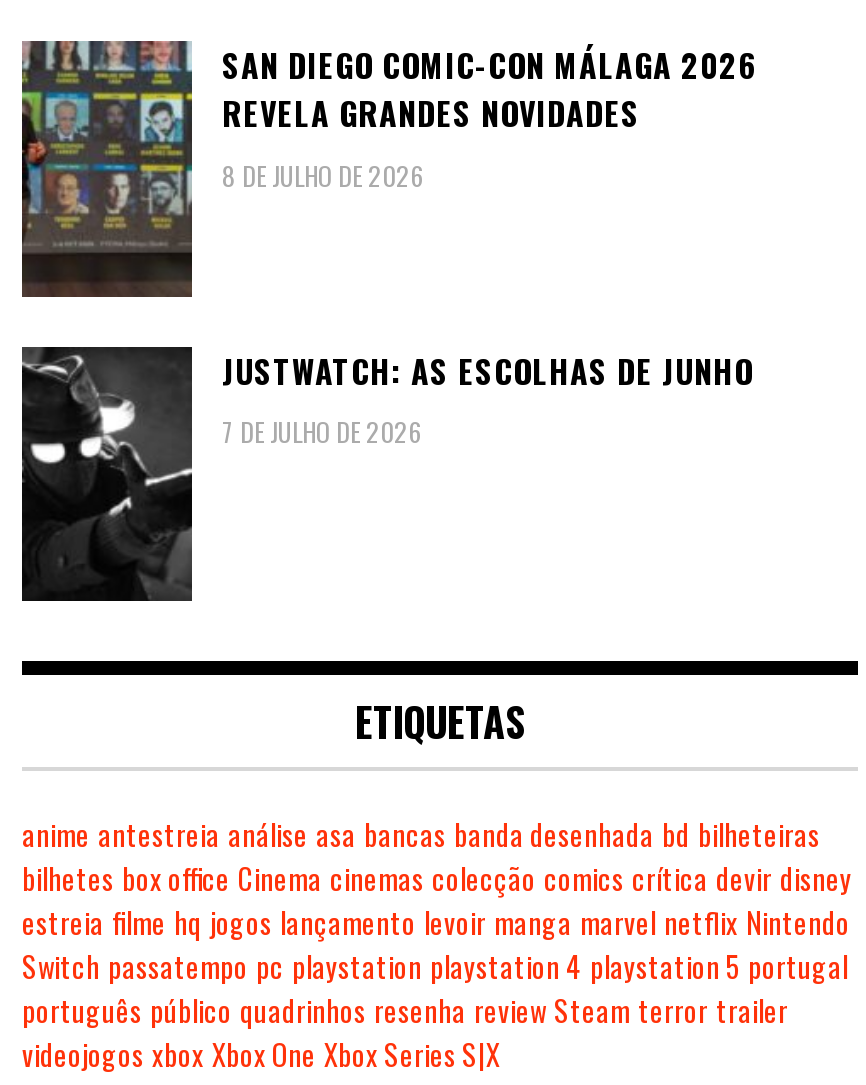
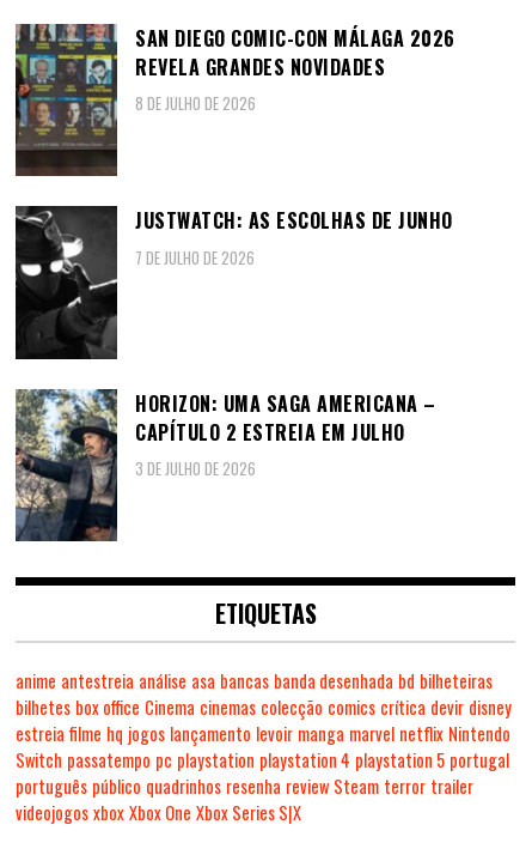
+ [image]
+ HORIZON: UMA SAGA AMERICANA –
+ CAPÍTULO 2 ESTREIA EM JULHO
+ 3 DE JULHO DE 2026
